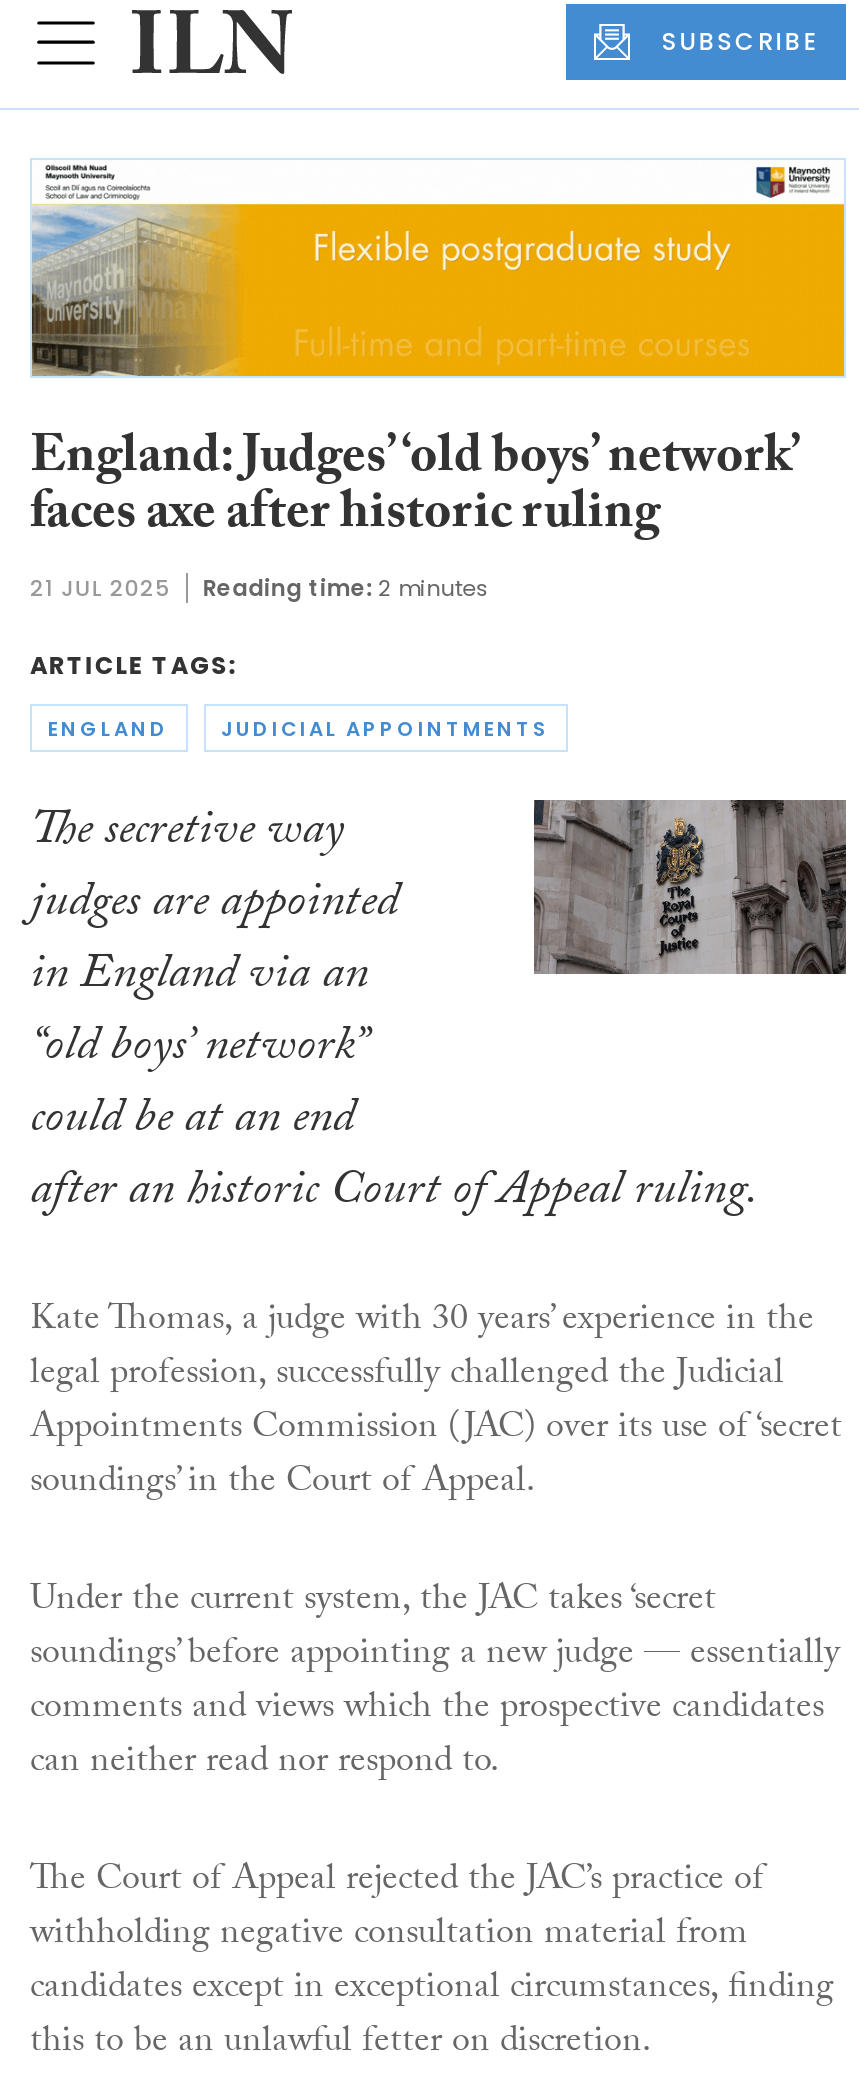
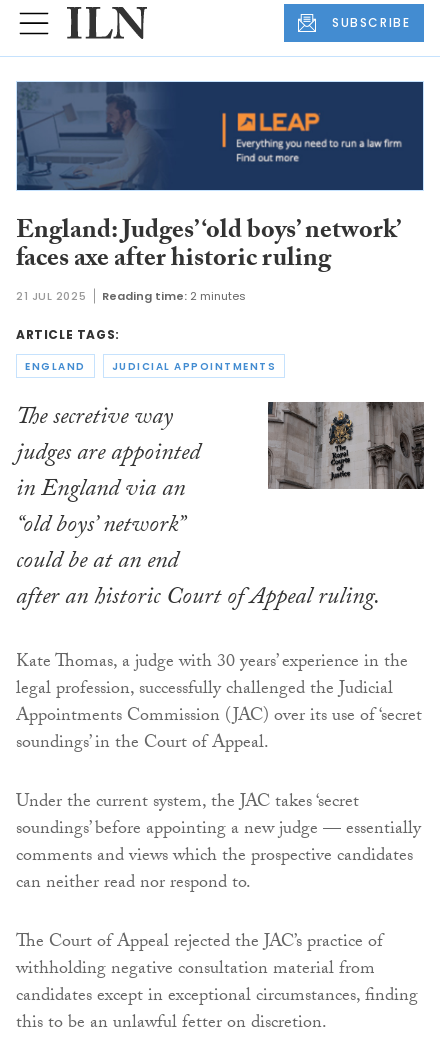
- [image]
+ [image]
